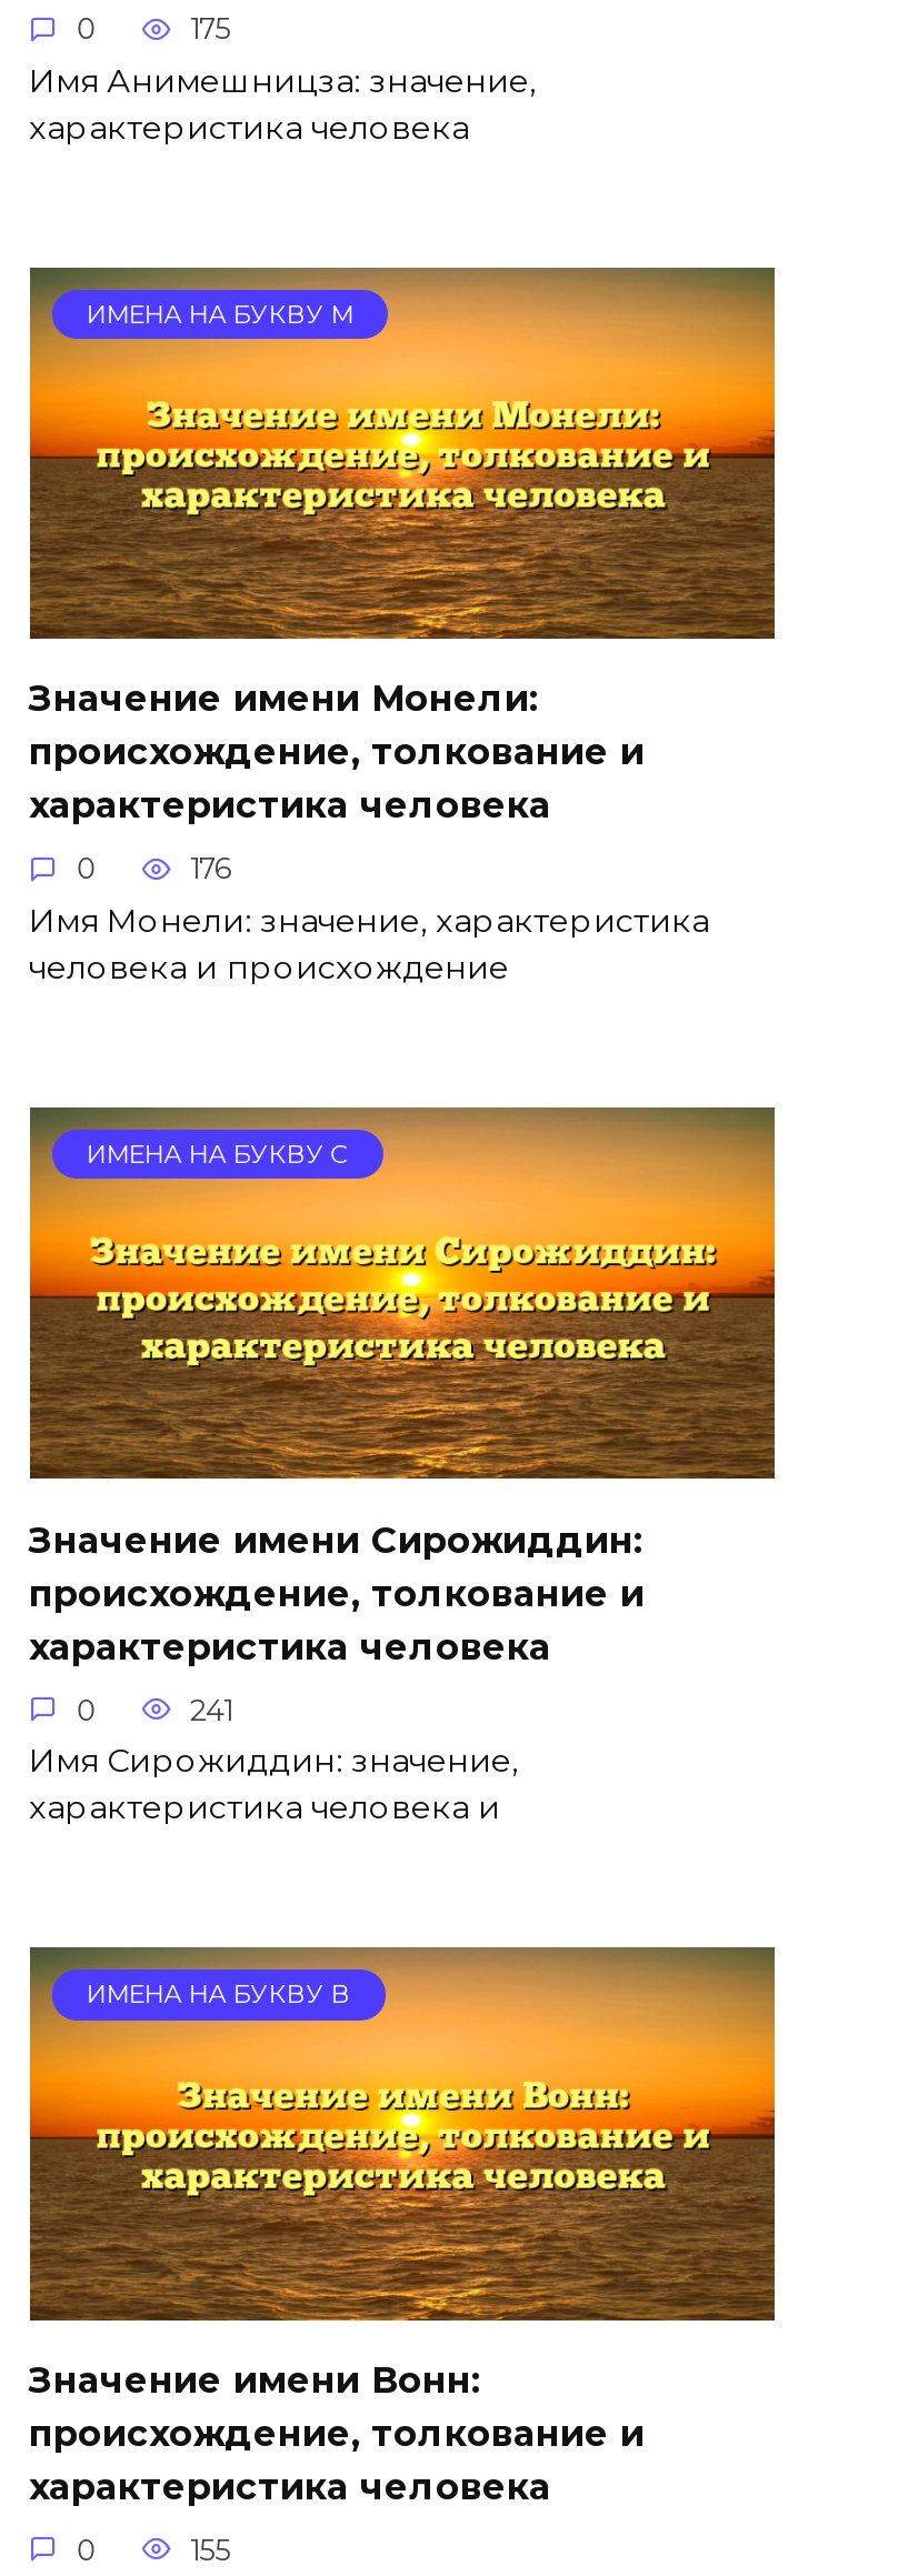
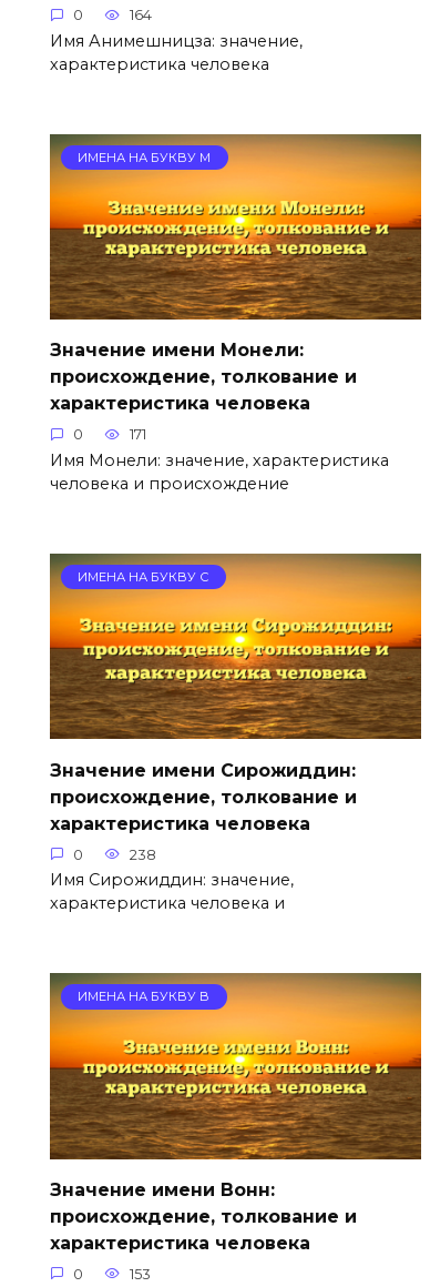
- 175
+ 164

- 176
+ 171

- 241
+ 238

- 155
+ 153
